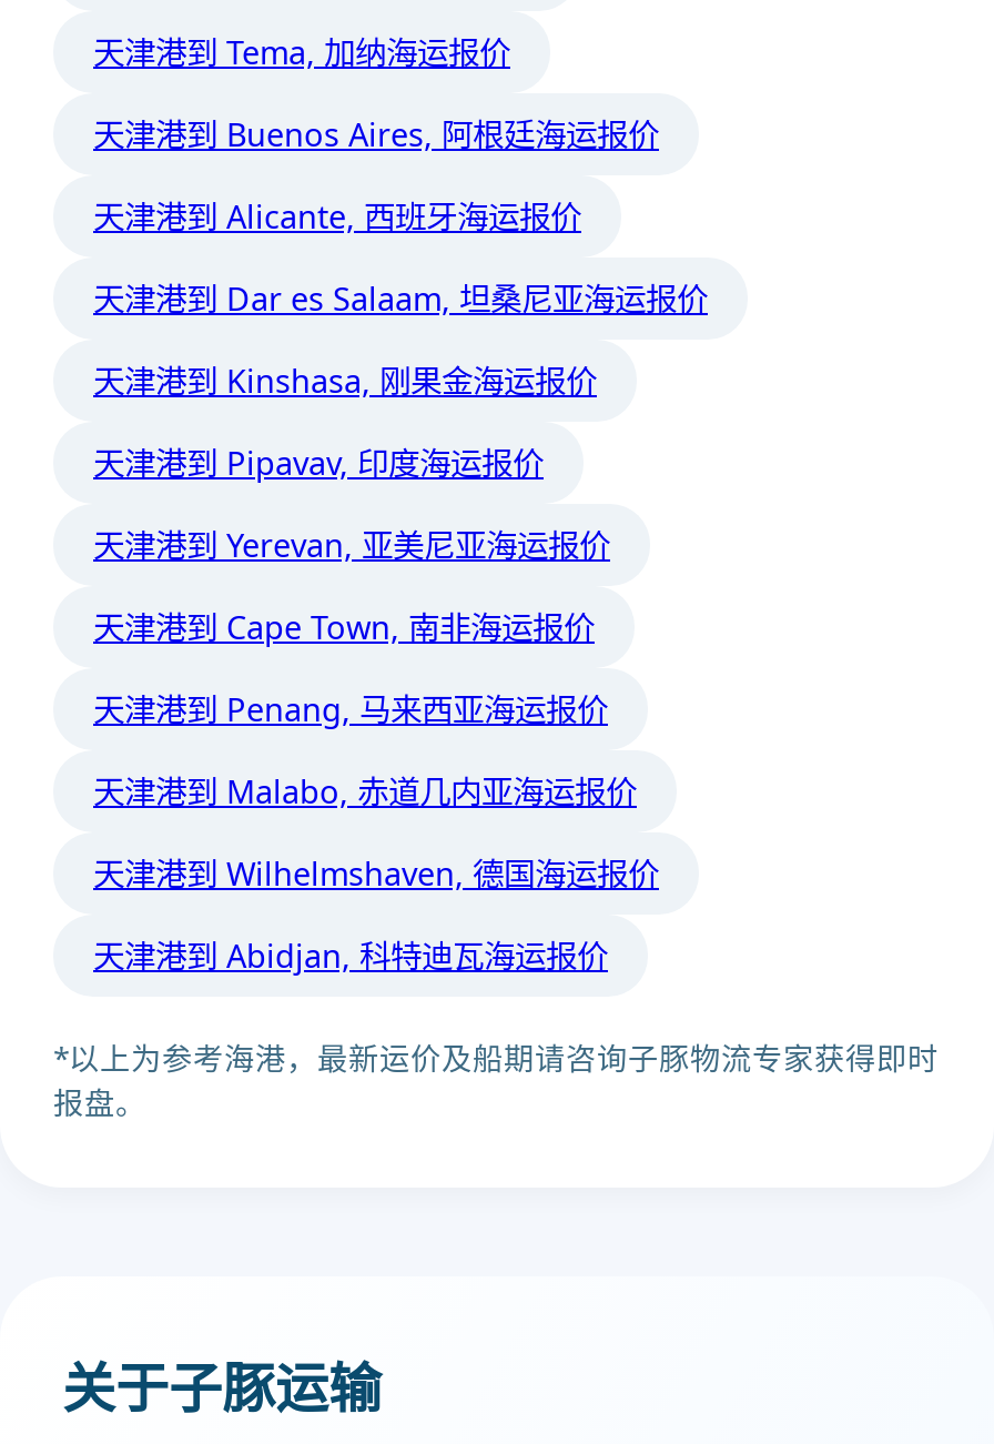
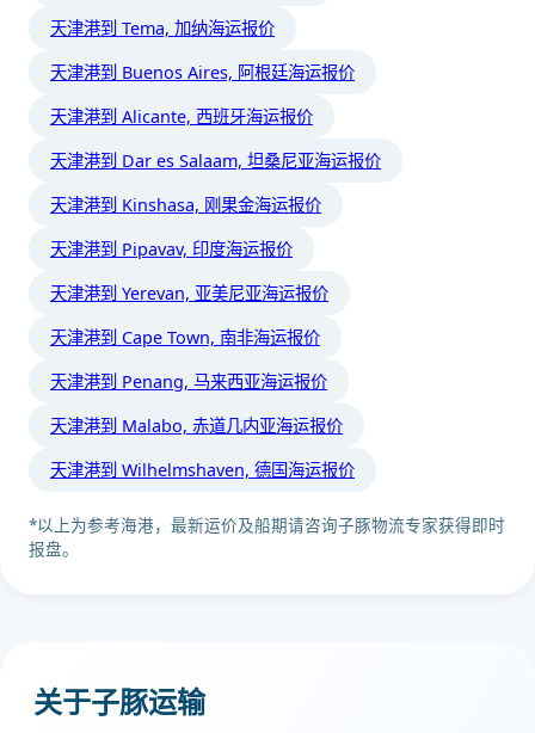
- 天津港到 Abidjan, 科特迪瓦海运报价
